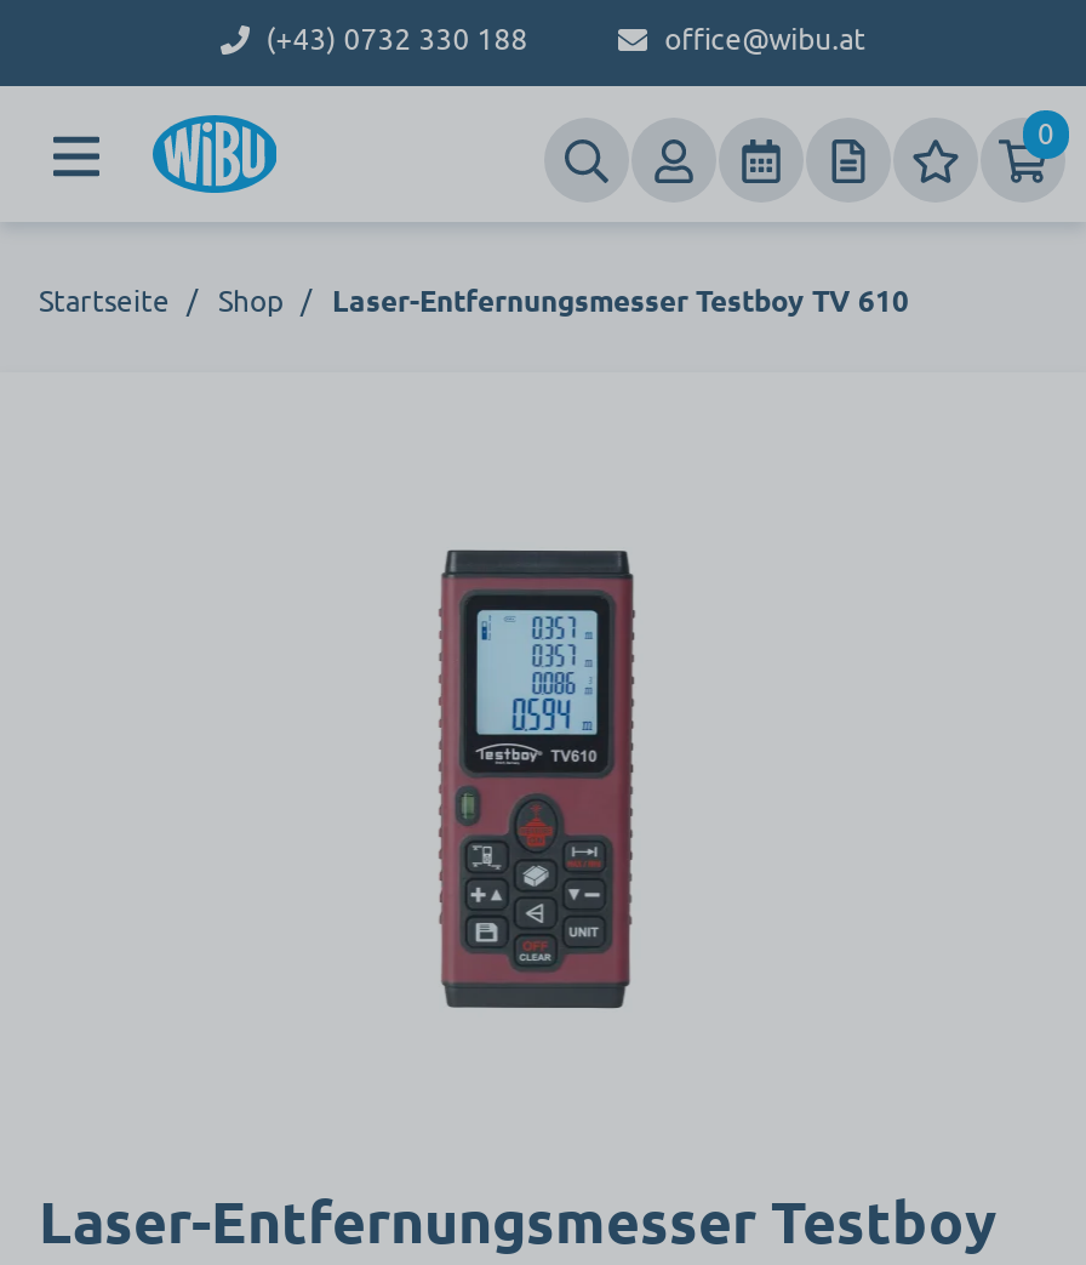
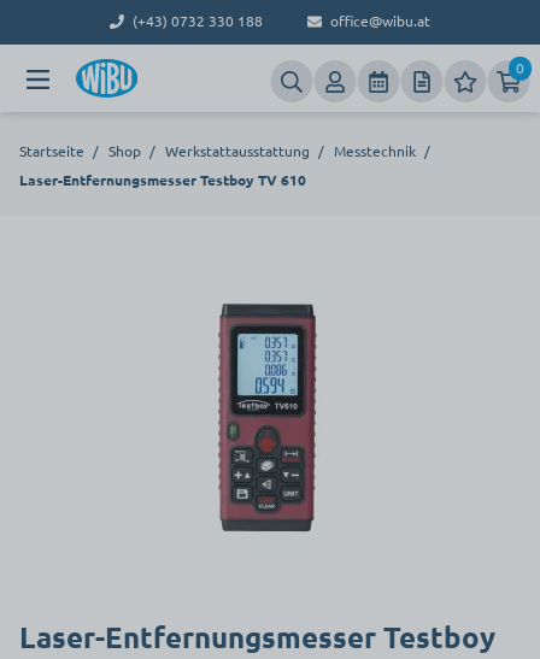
- Startseite / Shop / Laser-Entfernungsmesser Testboy TV 610
+ Startseite / Shop / Werkstattausstattung / Messtechnik /
+ Laser-Entfernungsmesser Testboy TV 610
